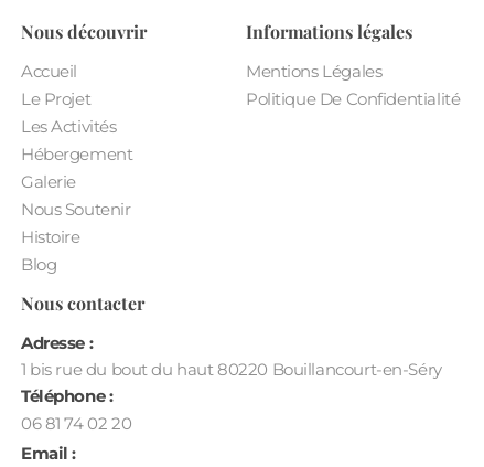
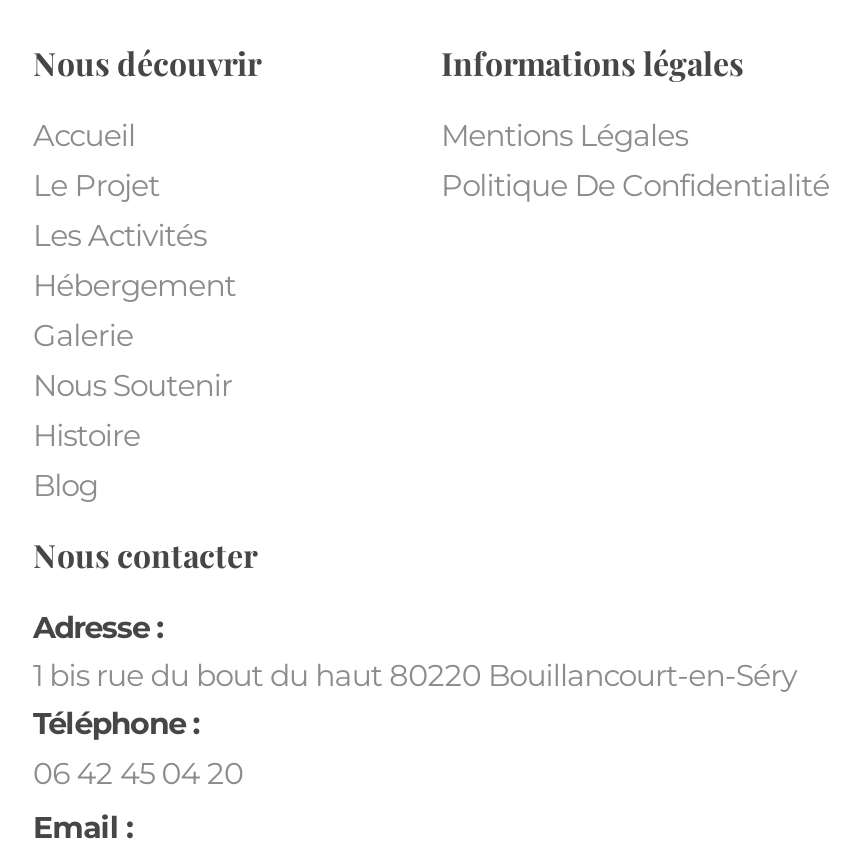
- 06 81 74 02 20
+ 06 42 45 04 20
